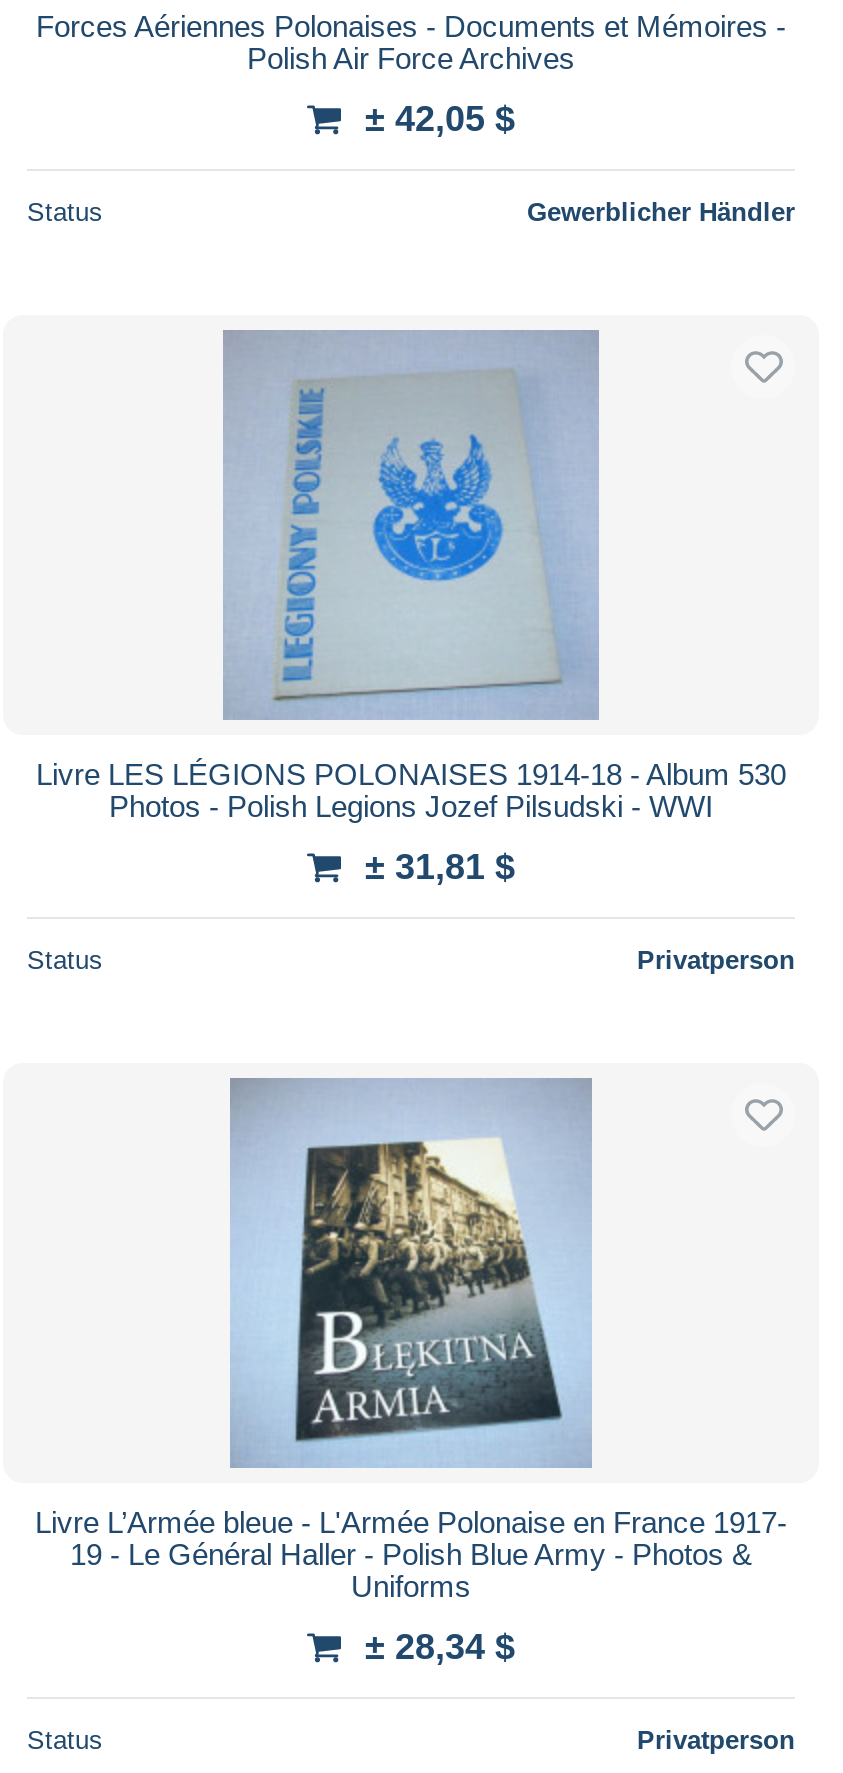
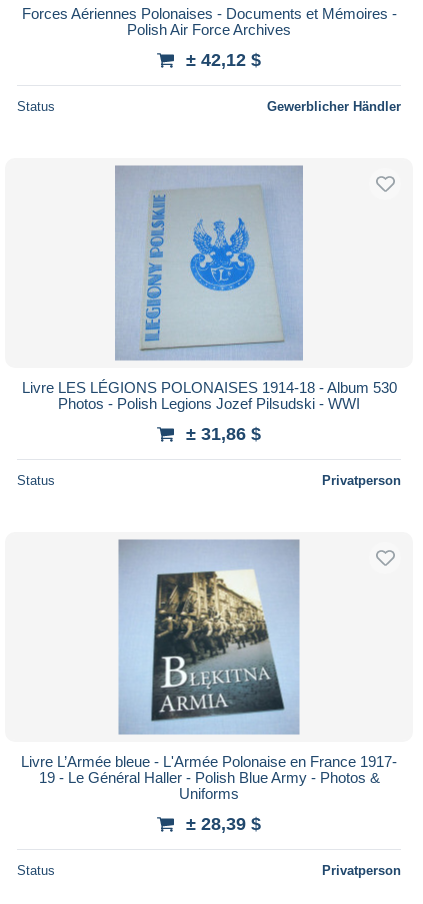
- ± 42,05 $
+ ± 42,12 $

- ± 31,81 $
+ ± 31,86 $

- ± 28,34 $
+ ± 28,39 $
